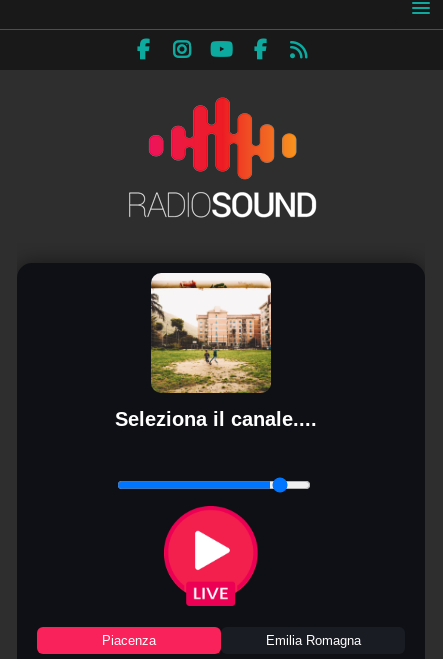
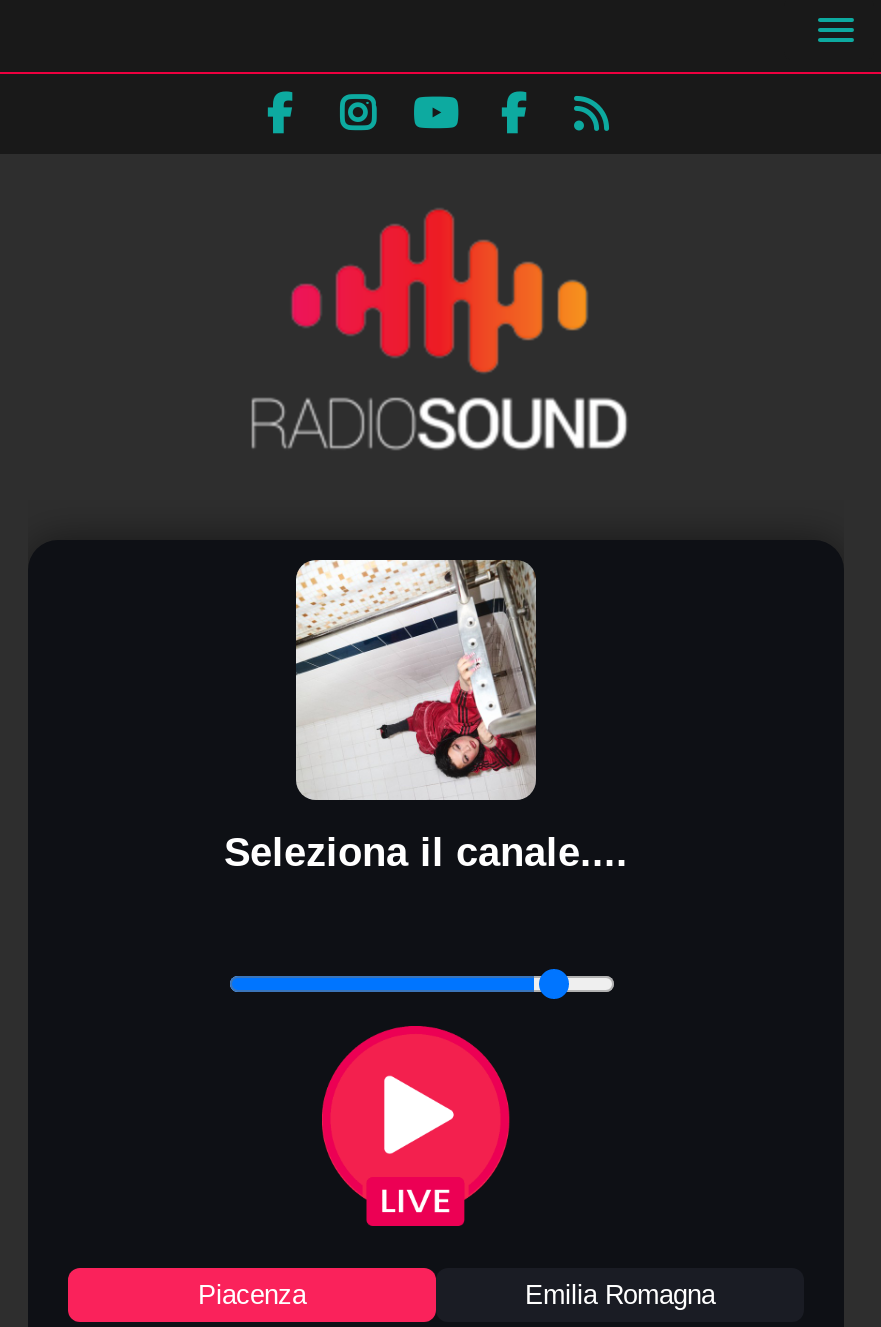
- [image]
+ [image]
